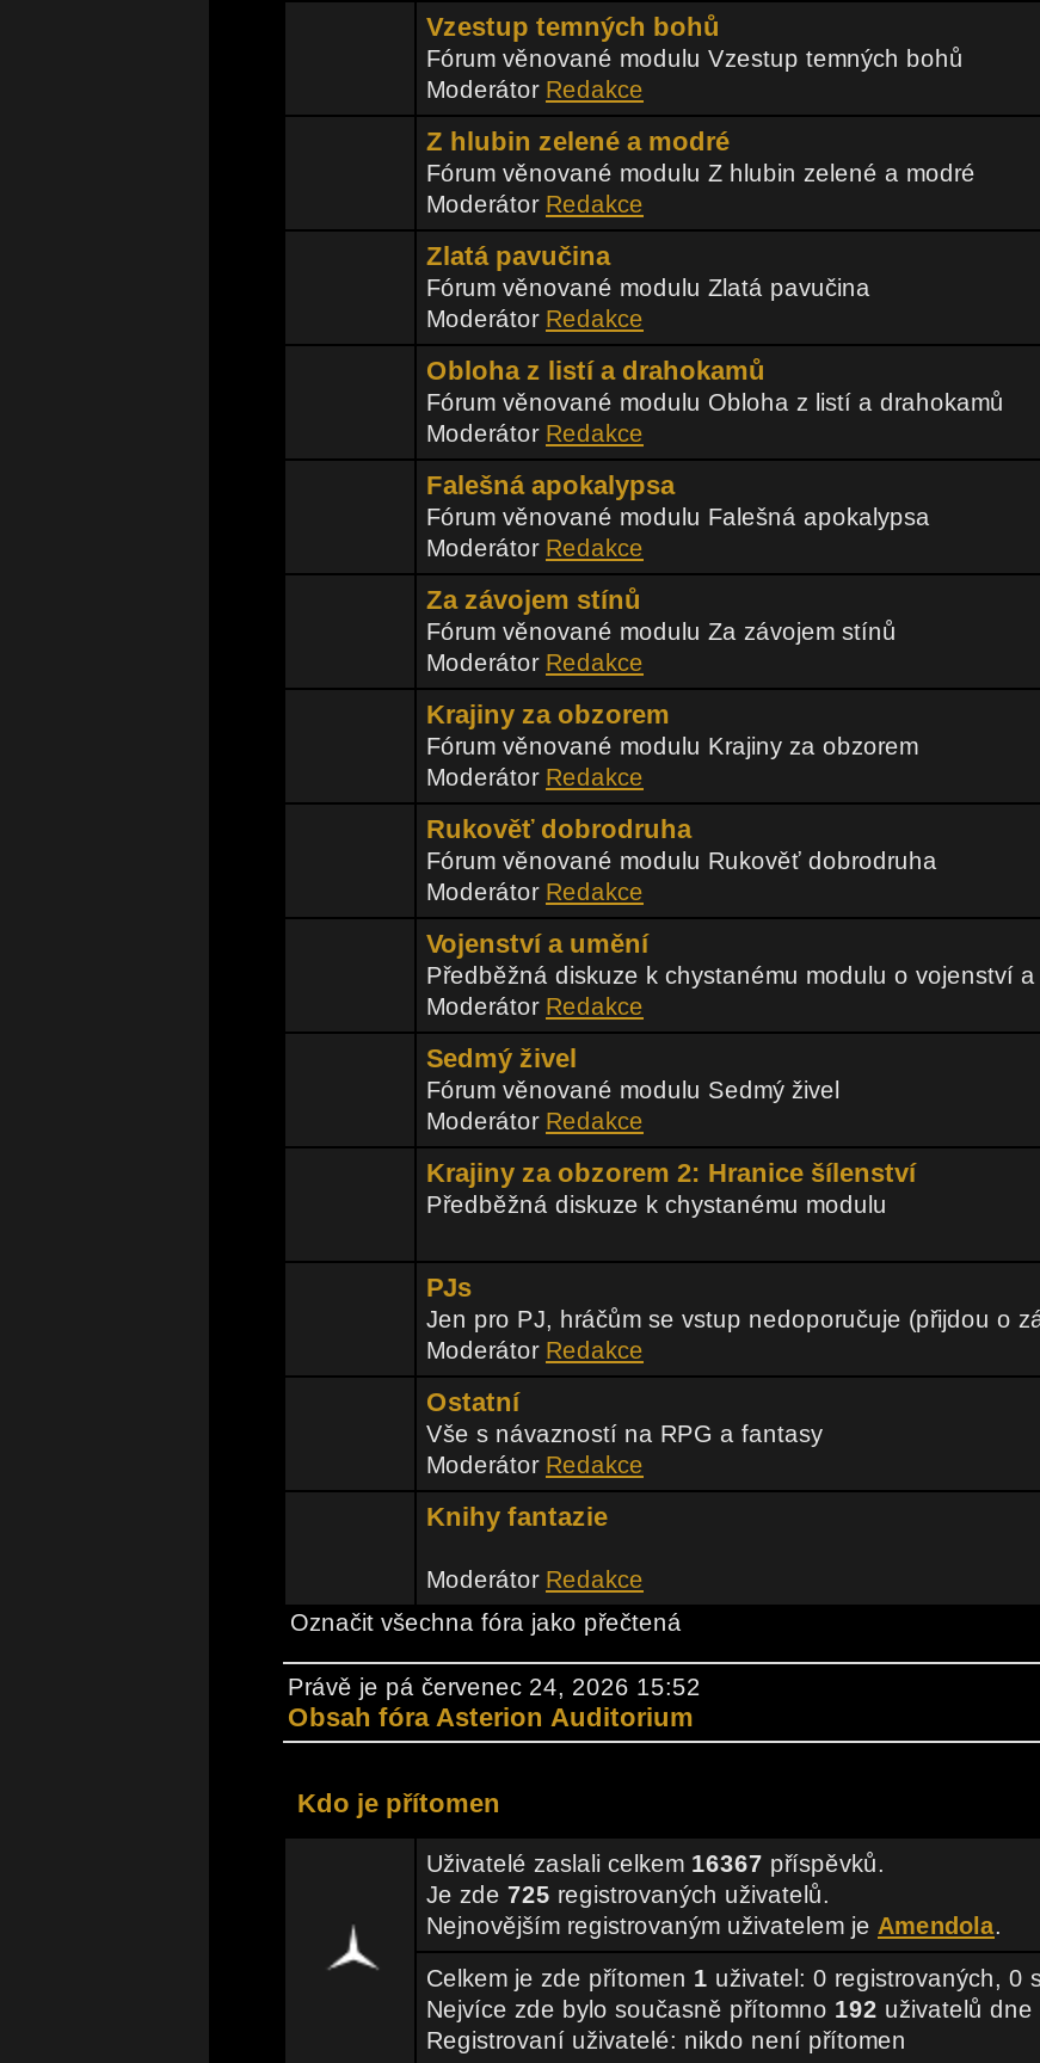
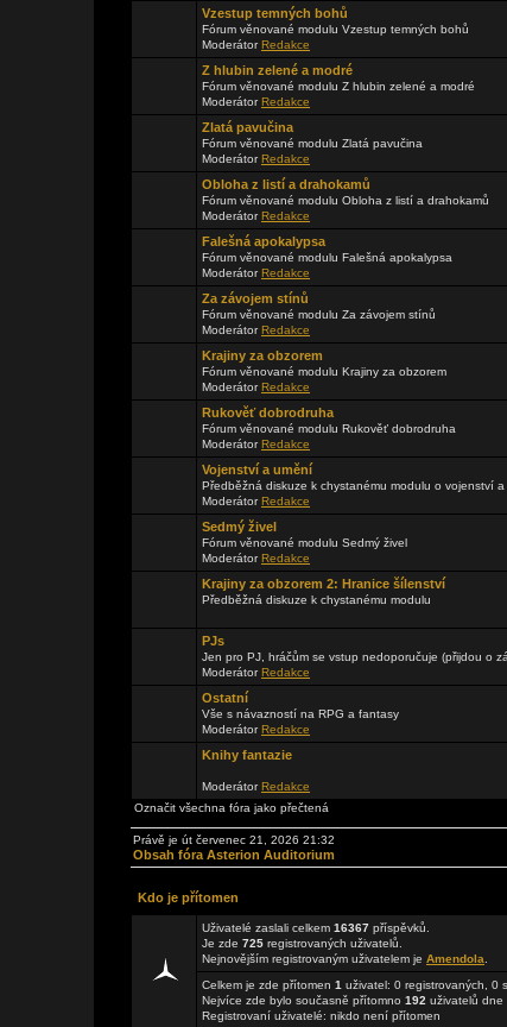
- Právě je pá červenec 24, 2026 15:52
+ Právě je út červenec 21, 2026 21:32
